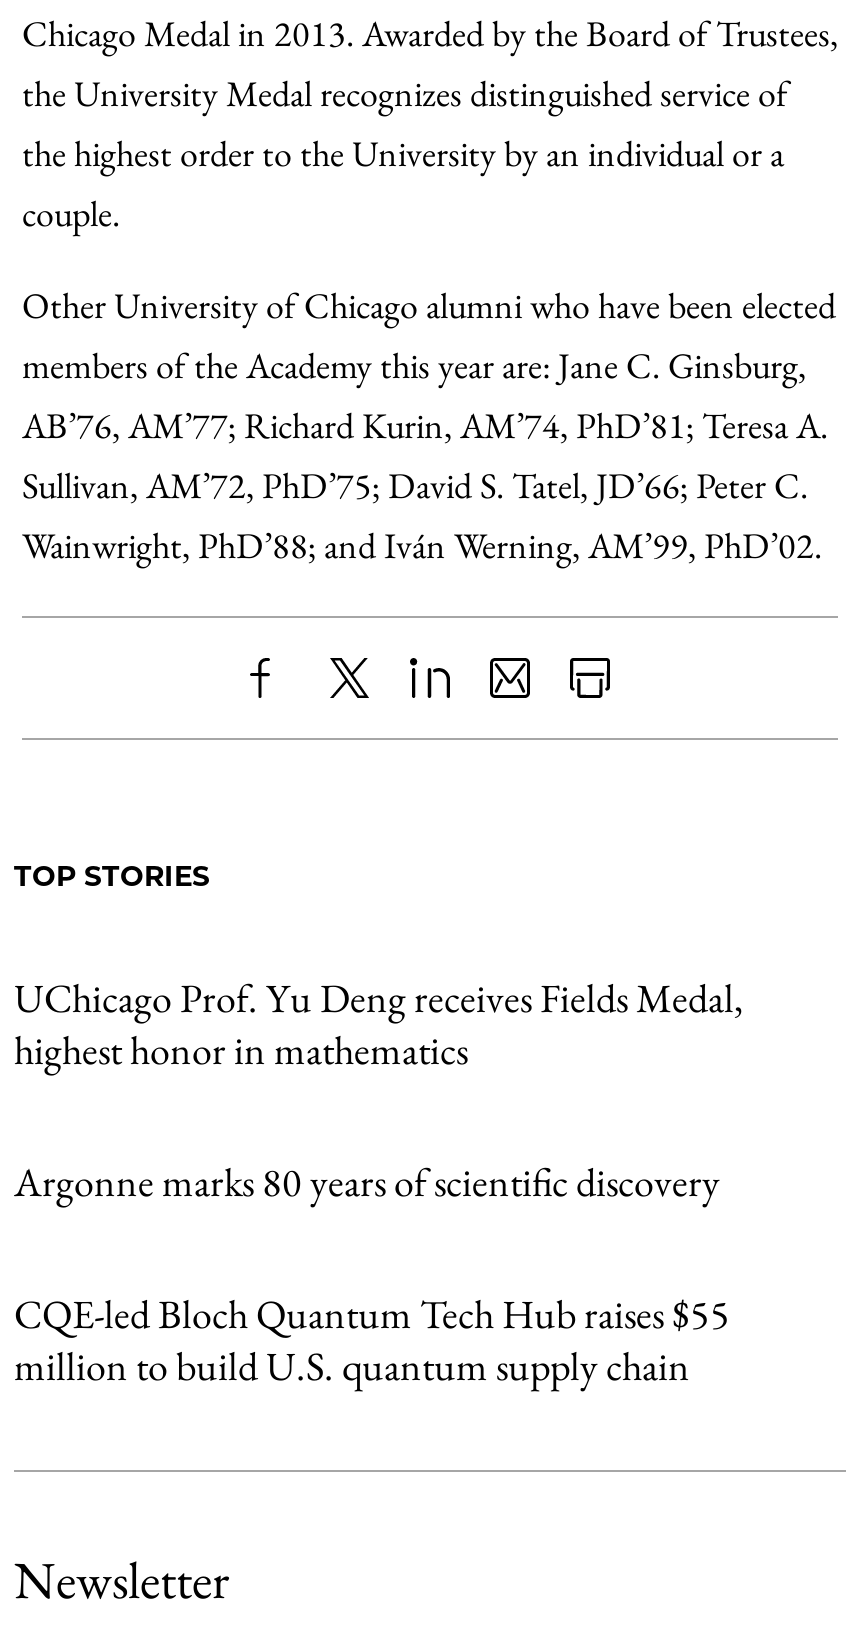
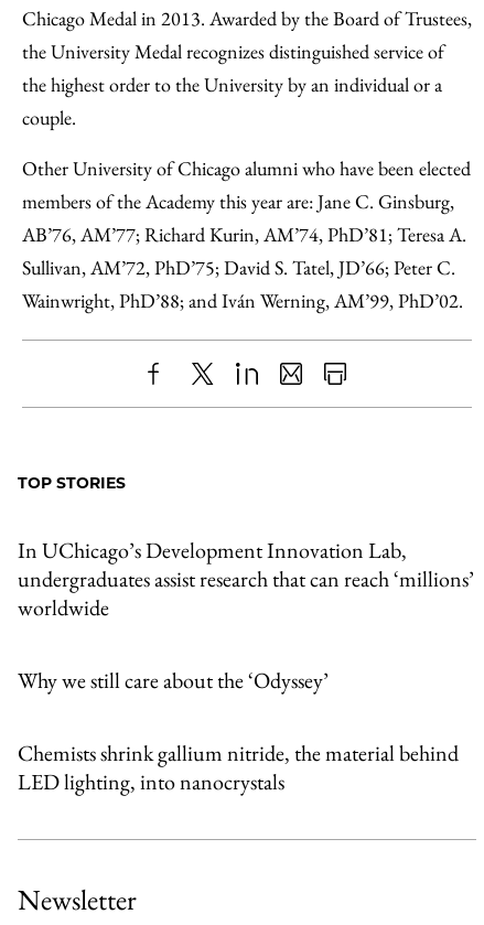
- UChicago Prof. Yu Deng receives Fields Medal,
- highest honor in mathematics
+ In UChicago’s Development Innovation Lab,
+ undergraduates assist research that can reach ‘millions’
+ worldwide

- Argonne marks 80 years of scientific discovery
+ Why we still care about the ‘Odyssey’

- CQE-led Bloch Quantum Tech Hub raises $55
- million to build U.S. quantum supply chain
+ Chemists shrink gallium nitride, the material behind
+ LED lighting, into nanocrystals
